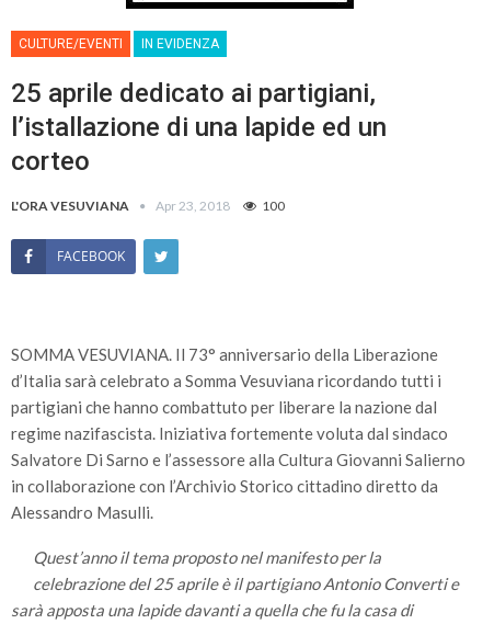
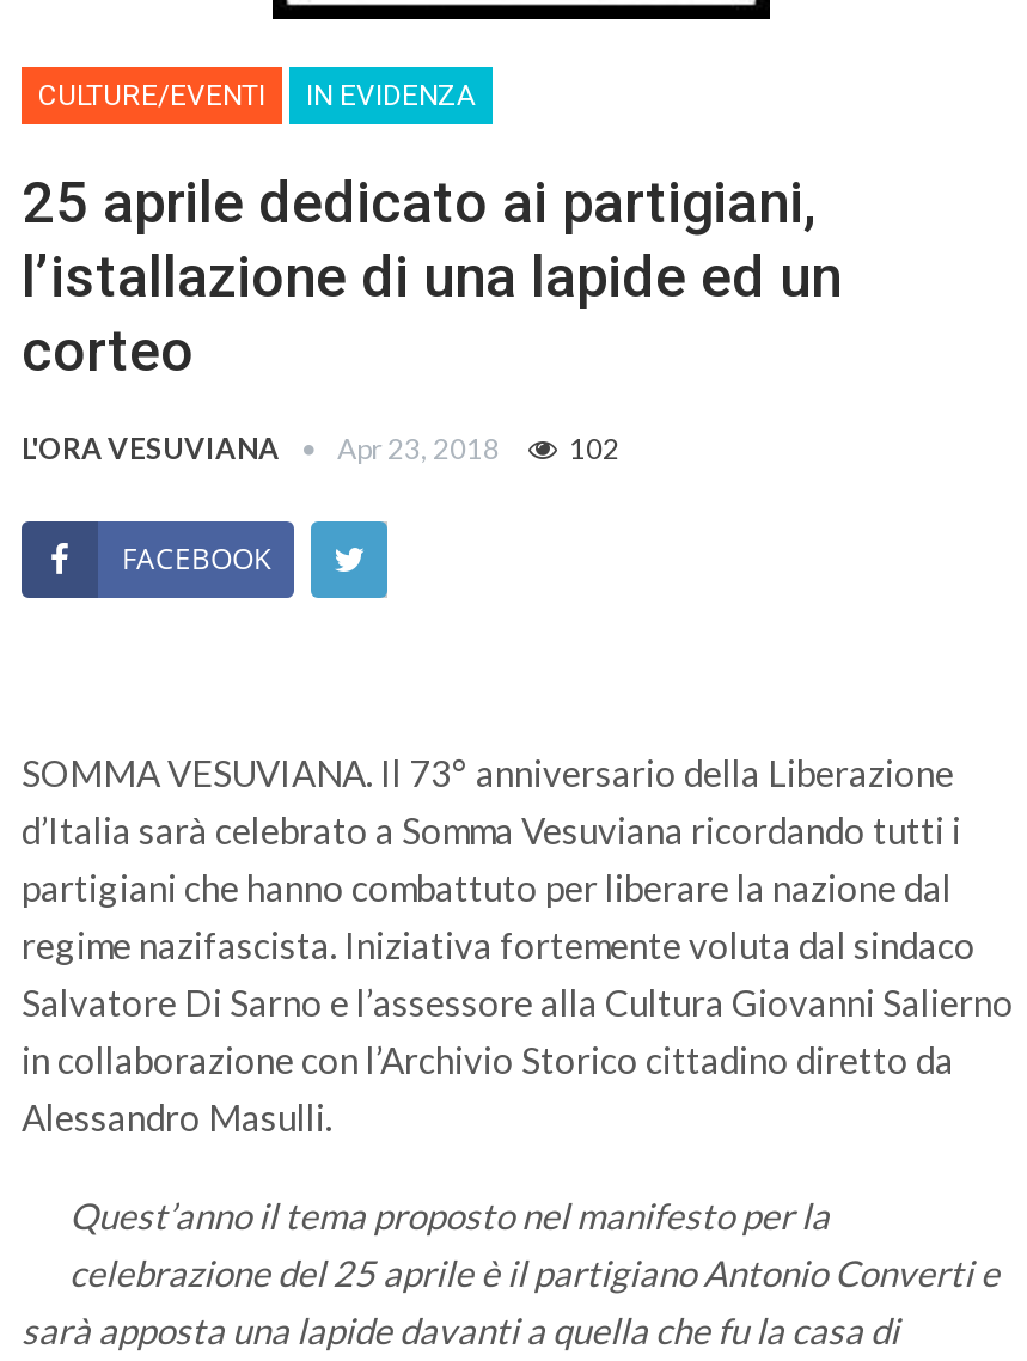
- L'ORA VESUVIANA Apr 23, 2018 100
+ L'ORA VESUVIANA Apr 23, 2018 102
